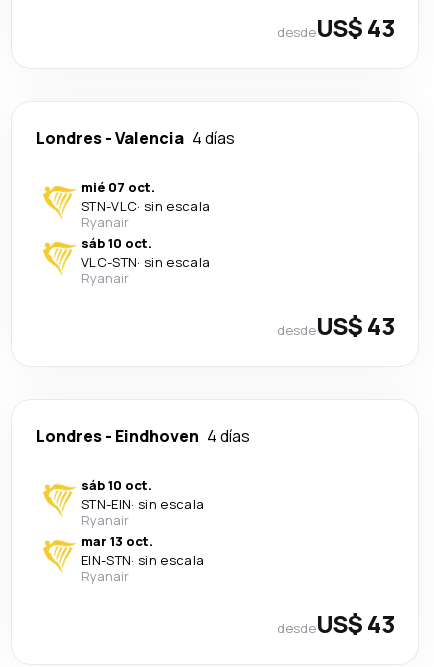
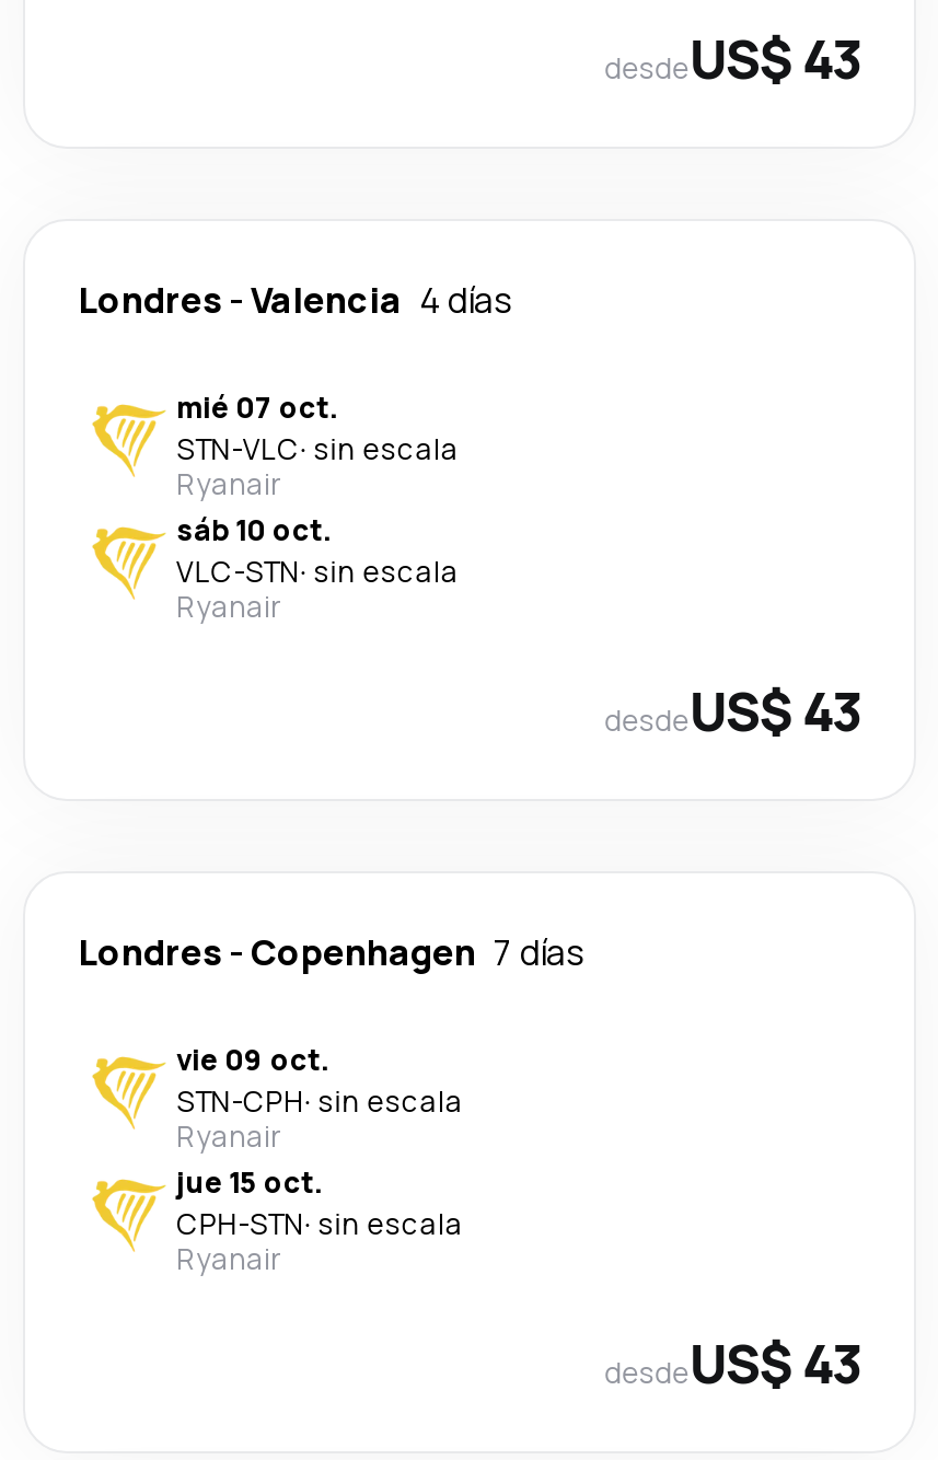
- Londres - Eindhoven 4 días
+ Londres - Copenhagen 7 días

- sáb 10 oct.
+ vie 09 oct.

- STN-EIN · sin escala
+ STN-CPH · sin escala

- mar 13 oct.
+ jue 15 oct.

- EIN-STN · sin escala
+ CPH-STN · sin escala
